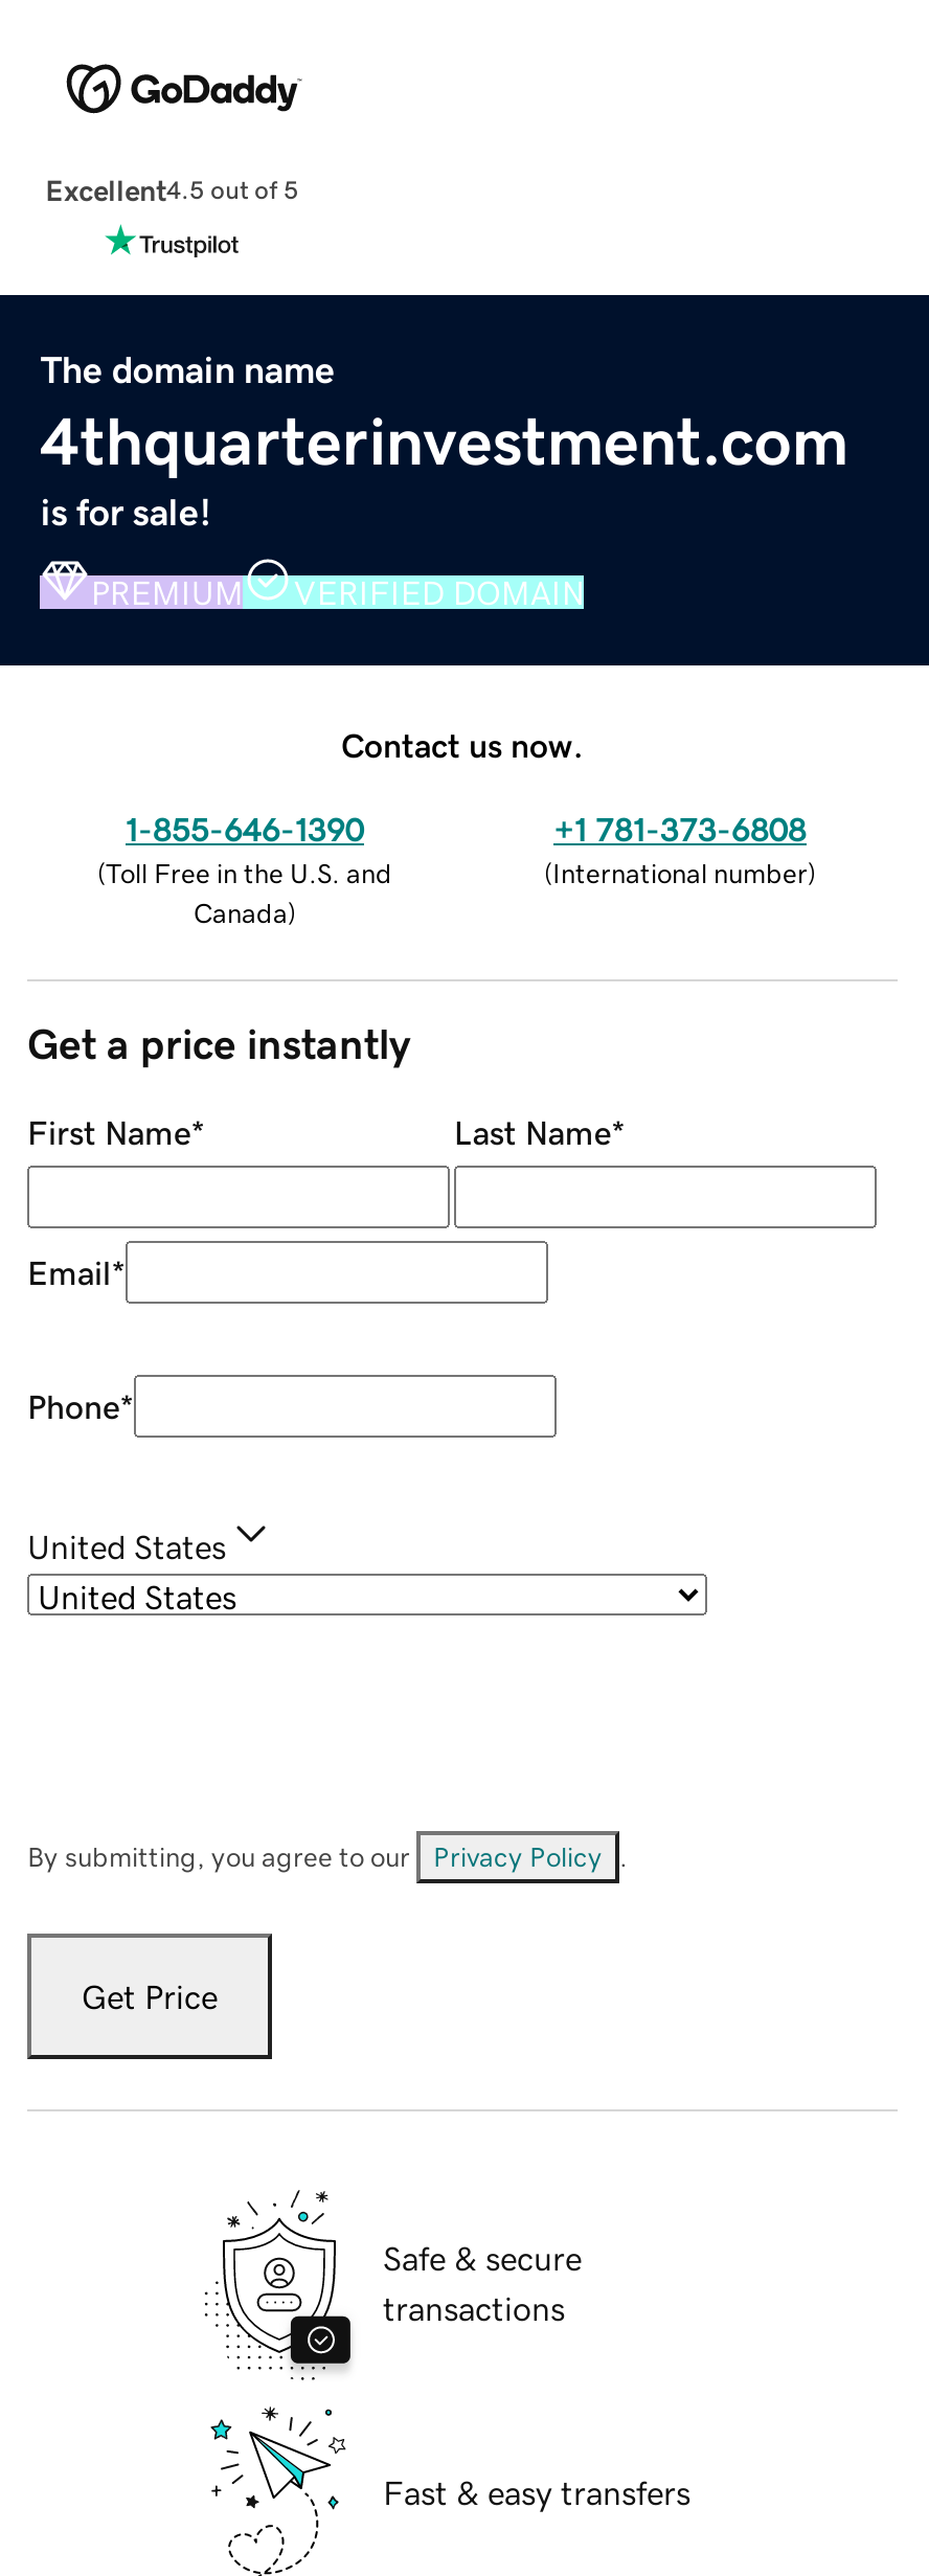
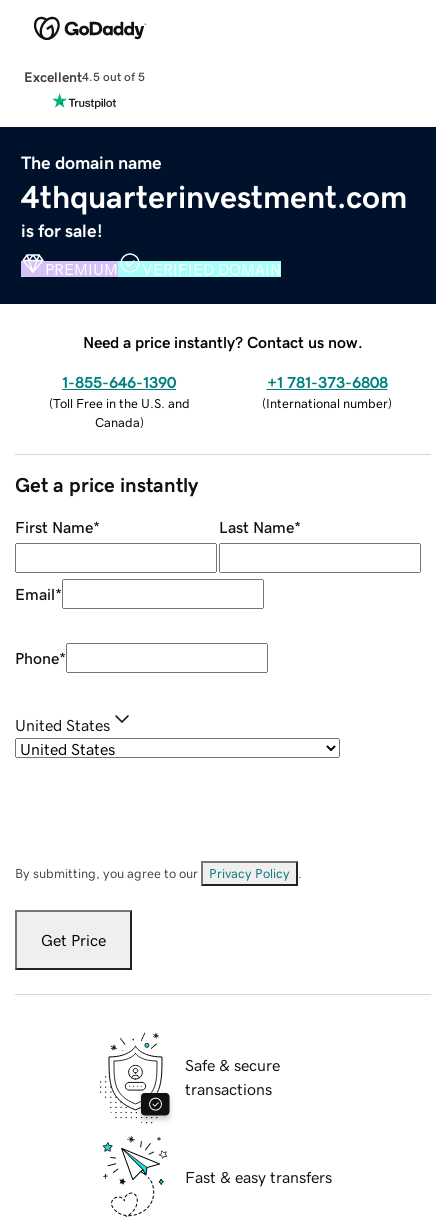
- Contact us now.
+ Need a price instantly? Contact us now.
